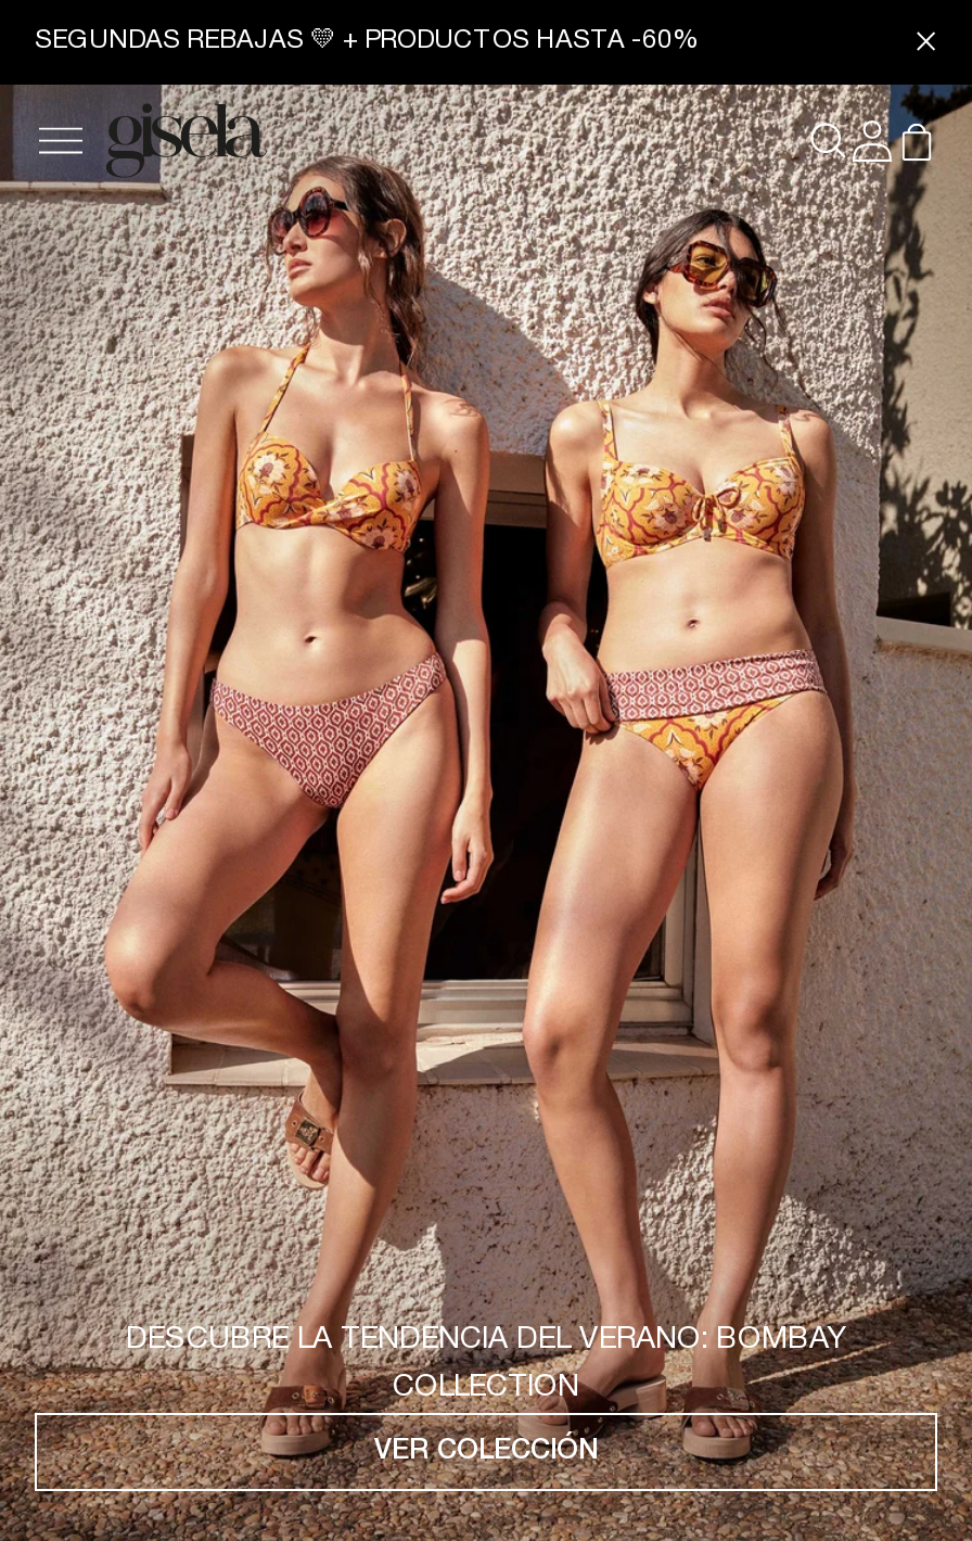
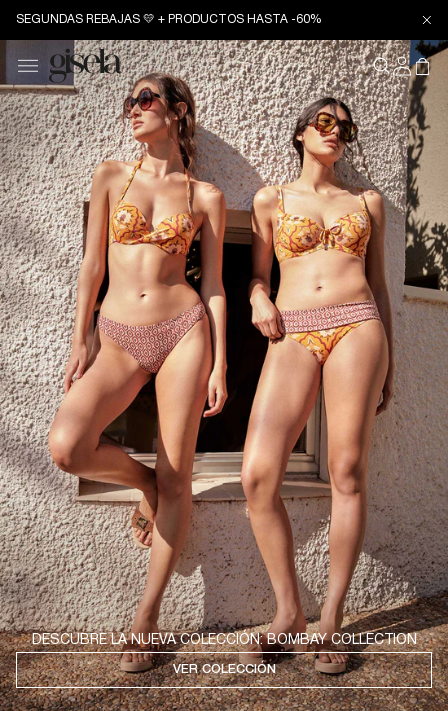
- DESCUBRE LA TENDENCIA DEL VERANO: BOMBAY
- COLLECTION
+ DESCUBRE LA NUEVA COLECCIÓN: BOMBAY COLLECTION
